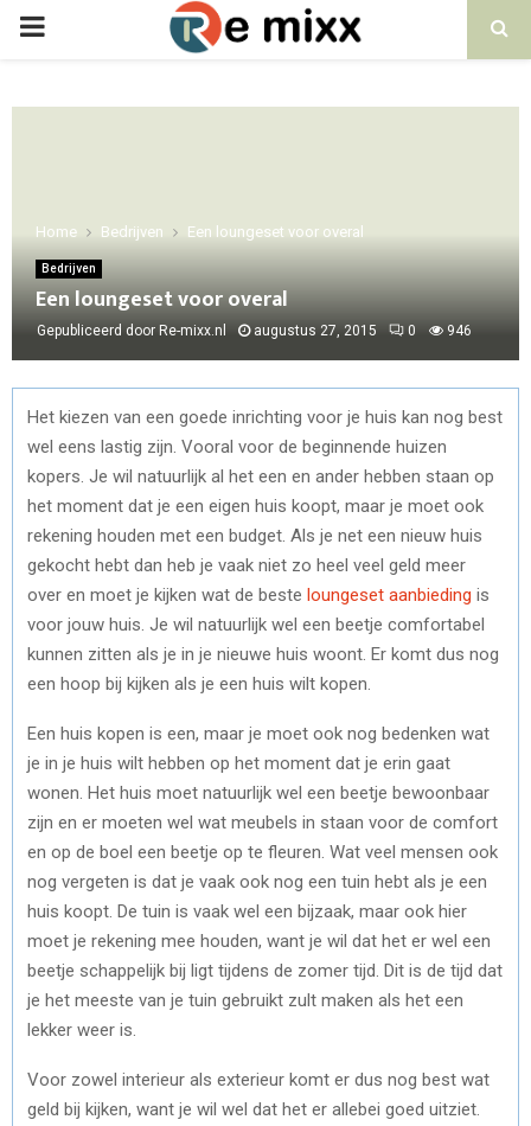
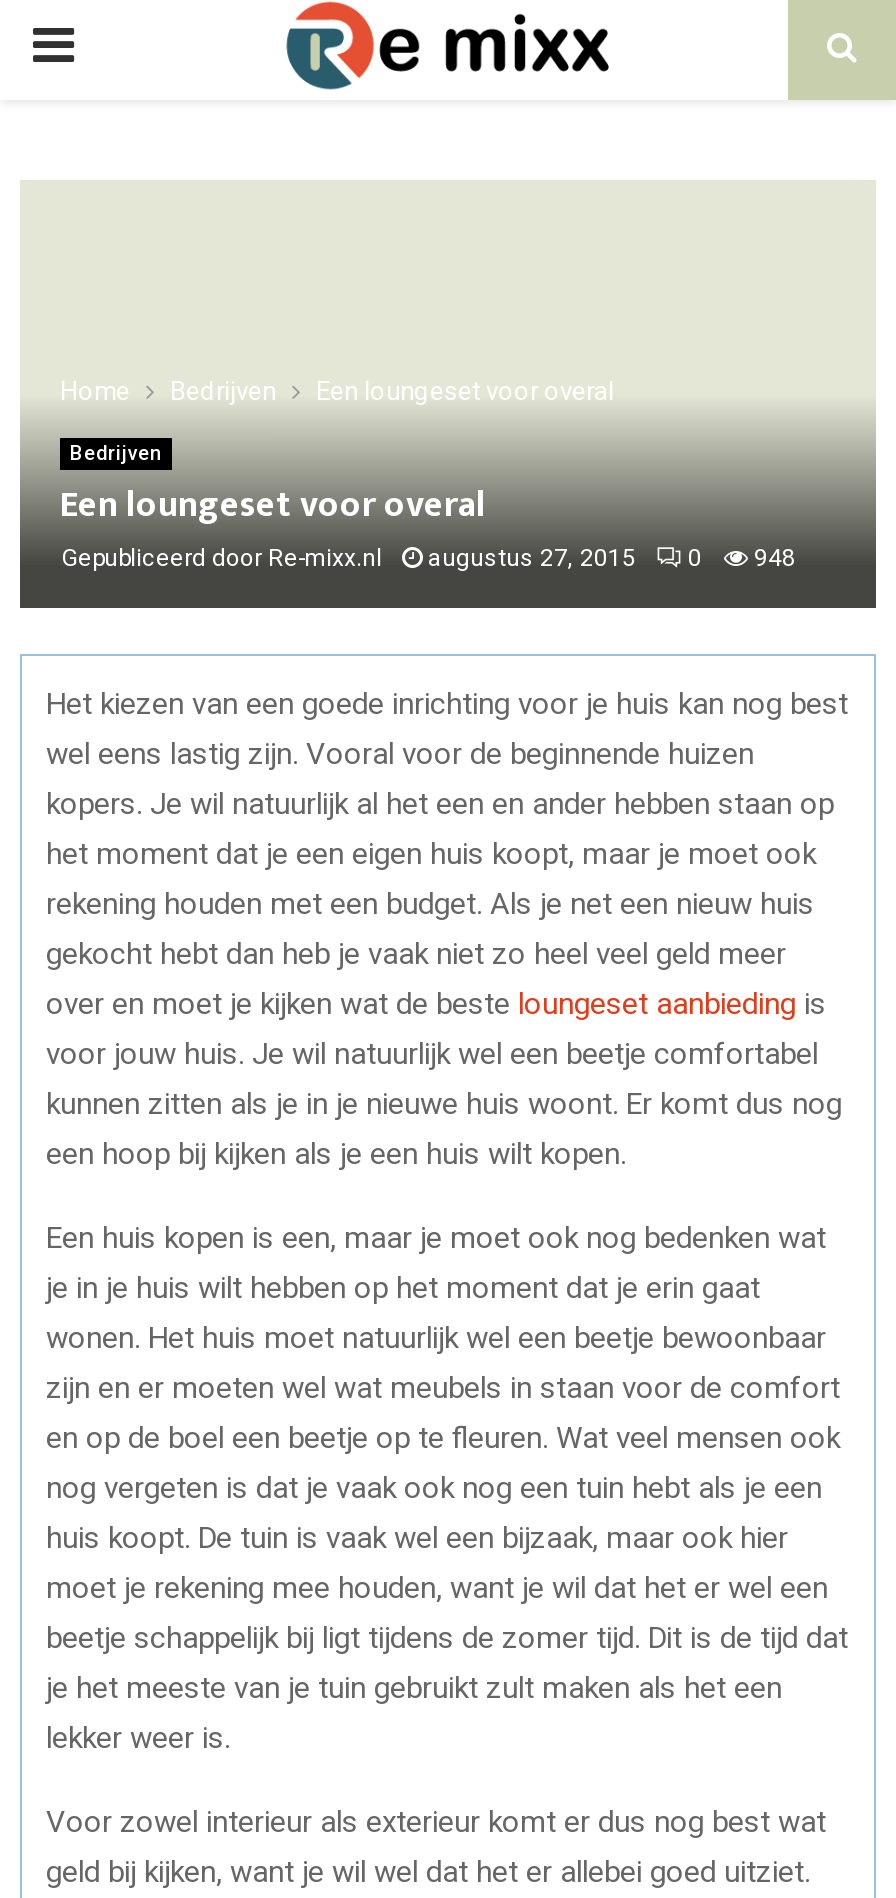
- Gepubliceerd door Re-mixx.nl augustus 27, 2015 0 946
+ Gepubliceerd door Re-mixx.nl augustus 27, 2015 0 948
